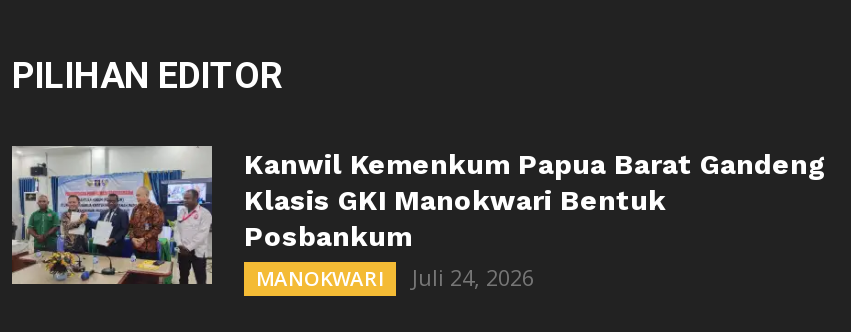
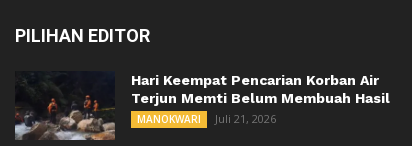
- [image]
- Kanwil Kemenkum Papua Barat Gandeng
- Klasis GKI Manokwari Bentuk
- Posbankum
+ [image]
+ Hari Keempat Pencarian Korban Air
+ Terjun Memti Belum Membuah Hasil

- MANOKWARI Juli 24, 2026
+ MANOKWARI Juli 21, 2026
